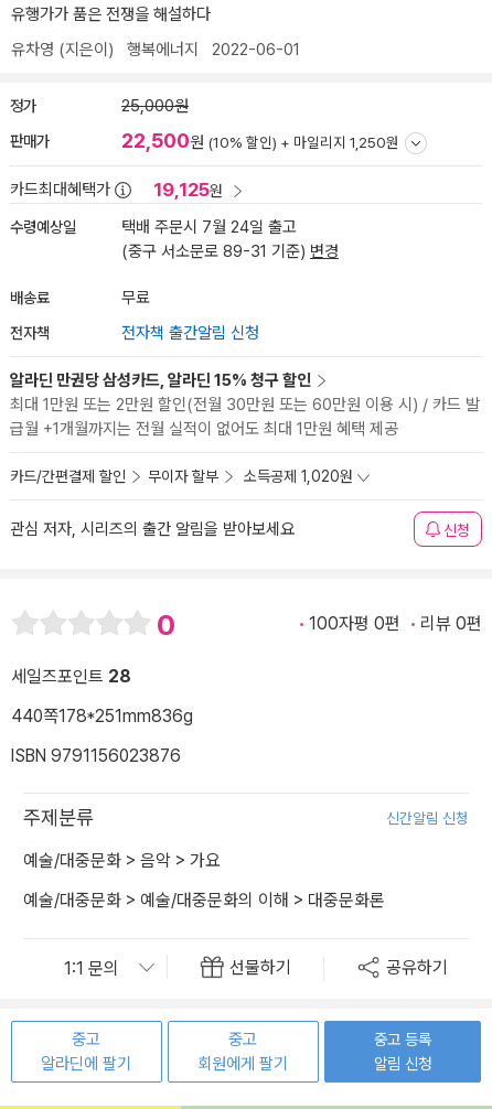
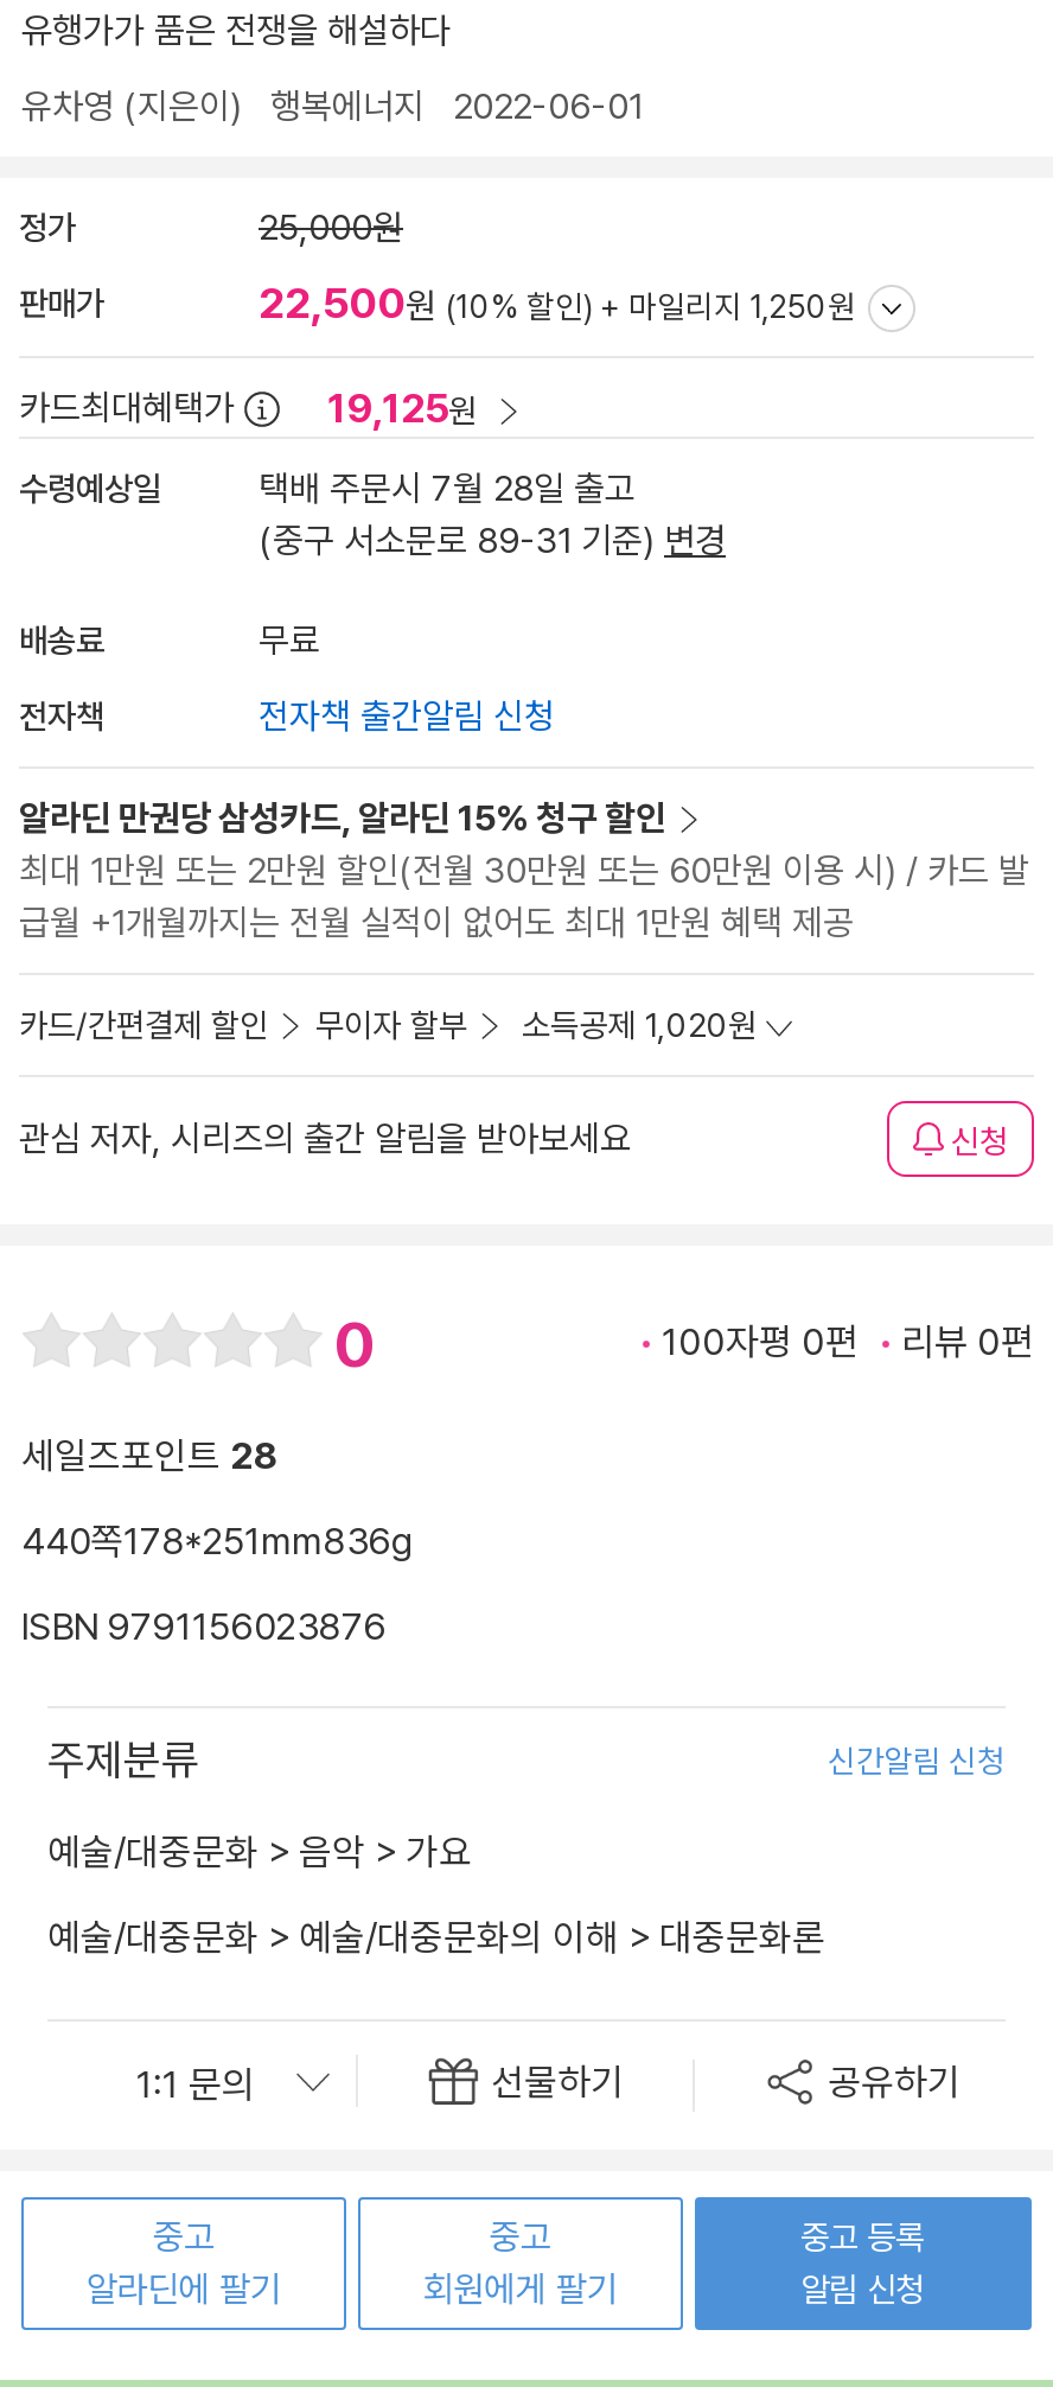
- 택배 주문시 7월 24일 출고
+ 택배 주문시 7월 28일 출고
